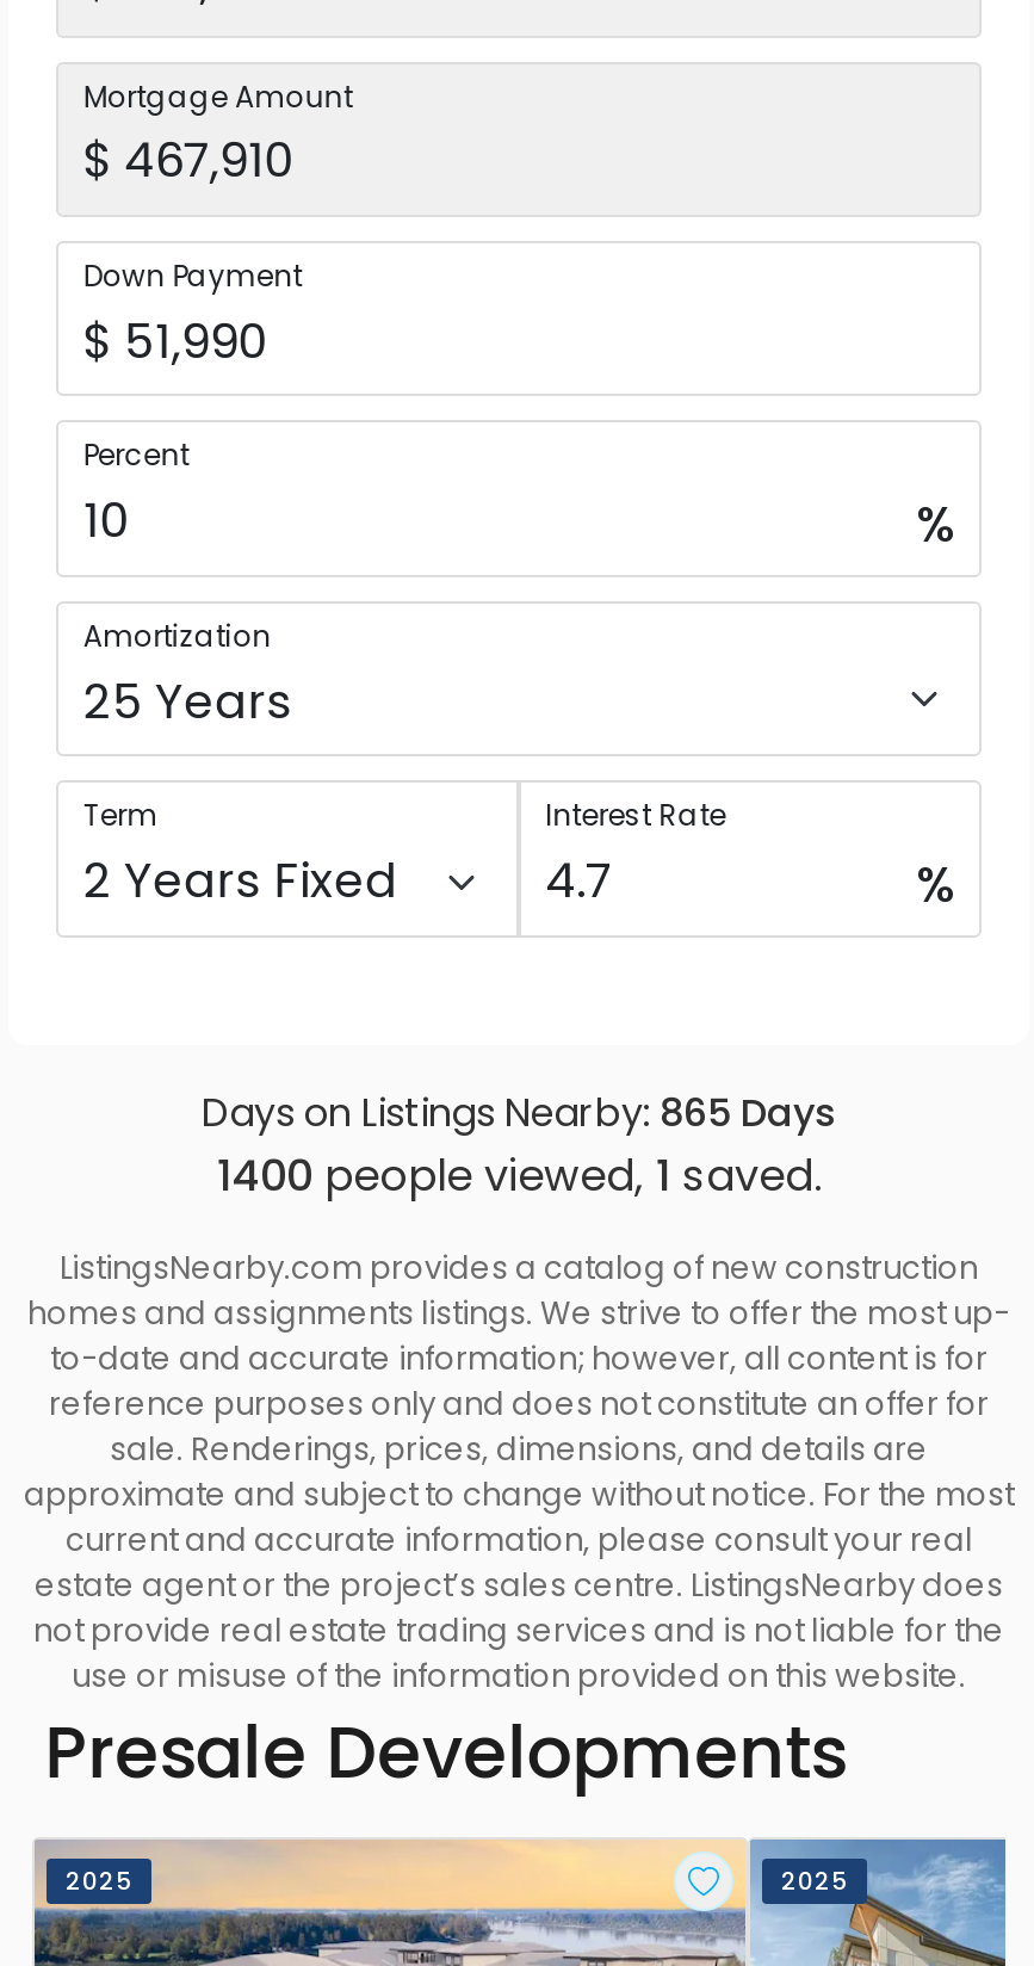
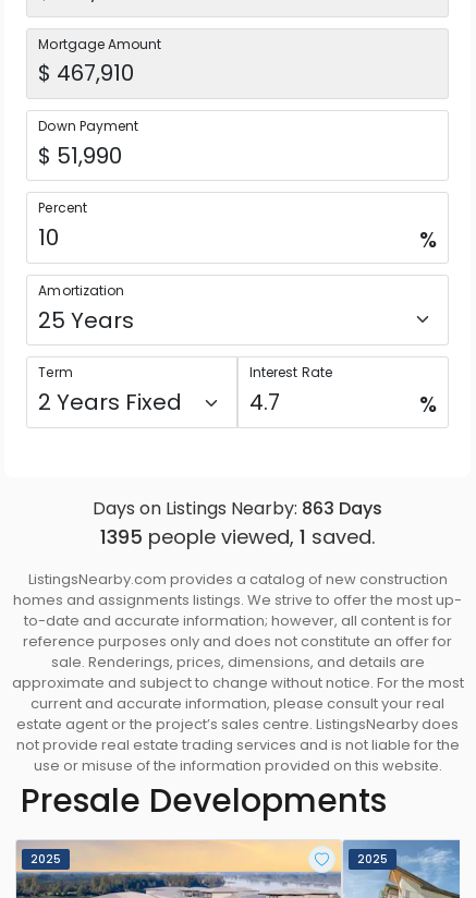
- Days on Listings Nearby: 865 Days
+ Days on Listings Nearby: 863 Days

- 1400 people viewed, 1 saved.
+ 1395 people viewed, 1 saved.
